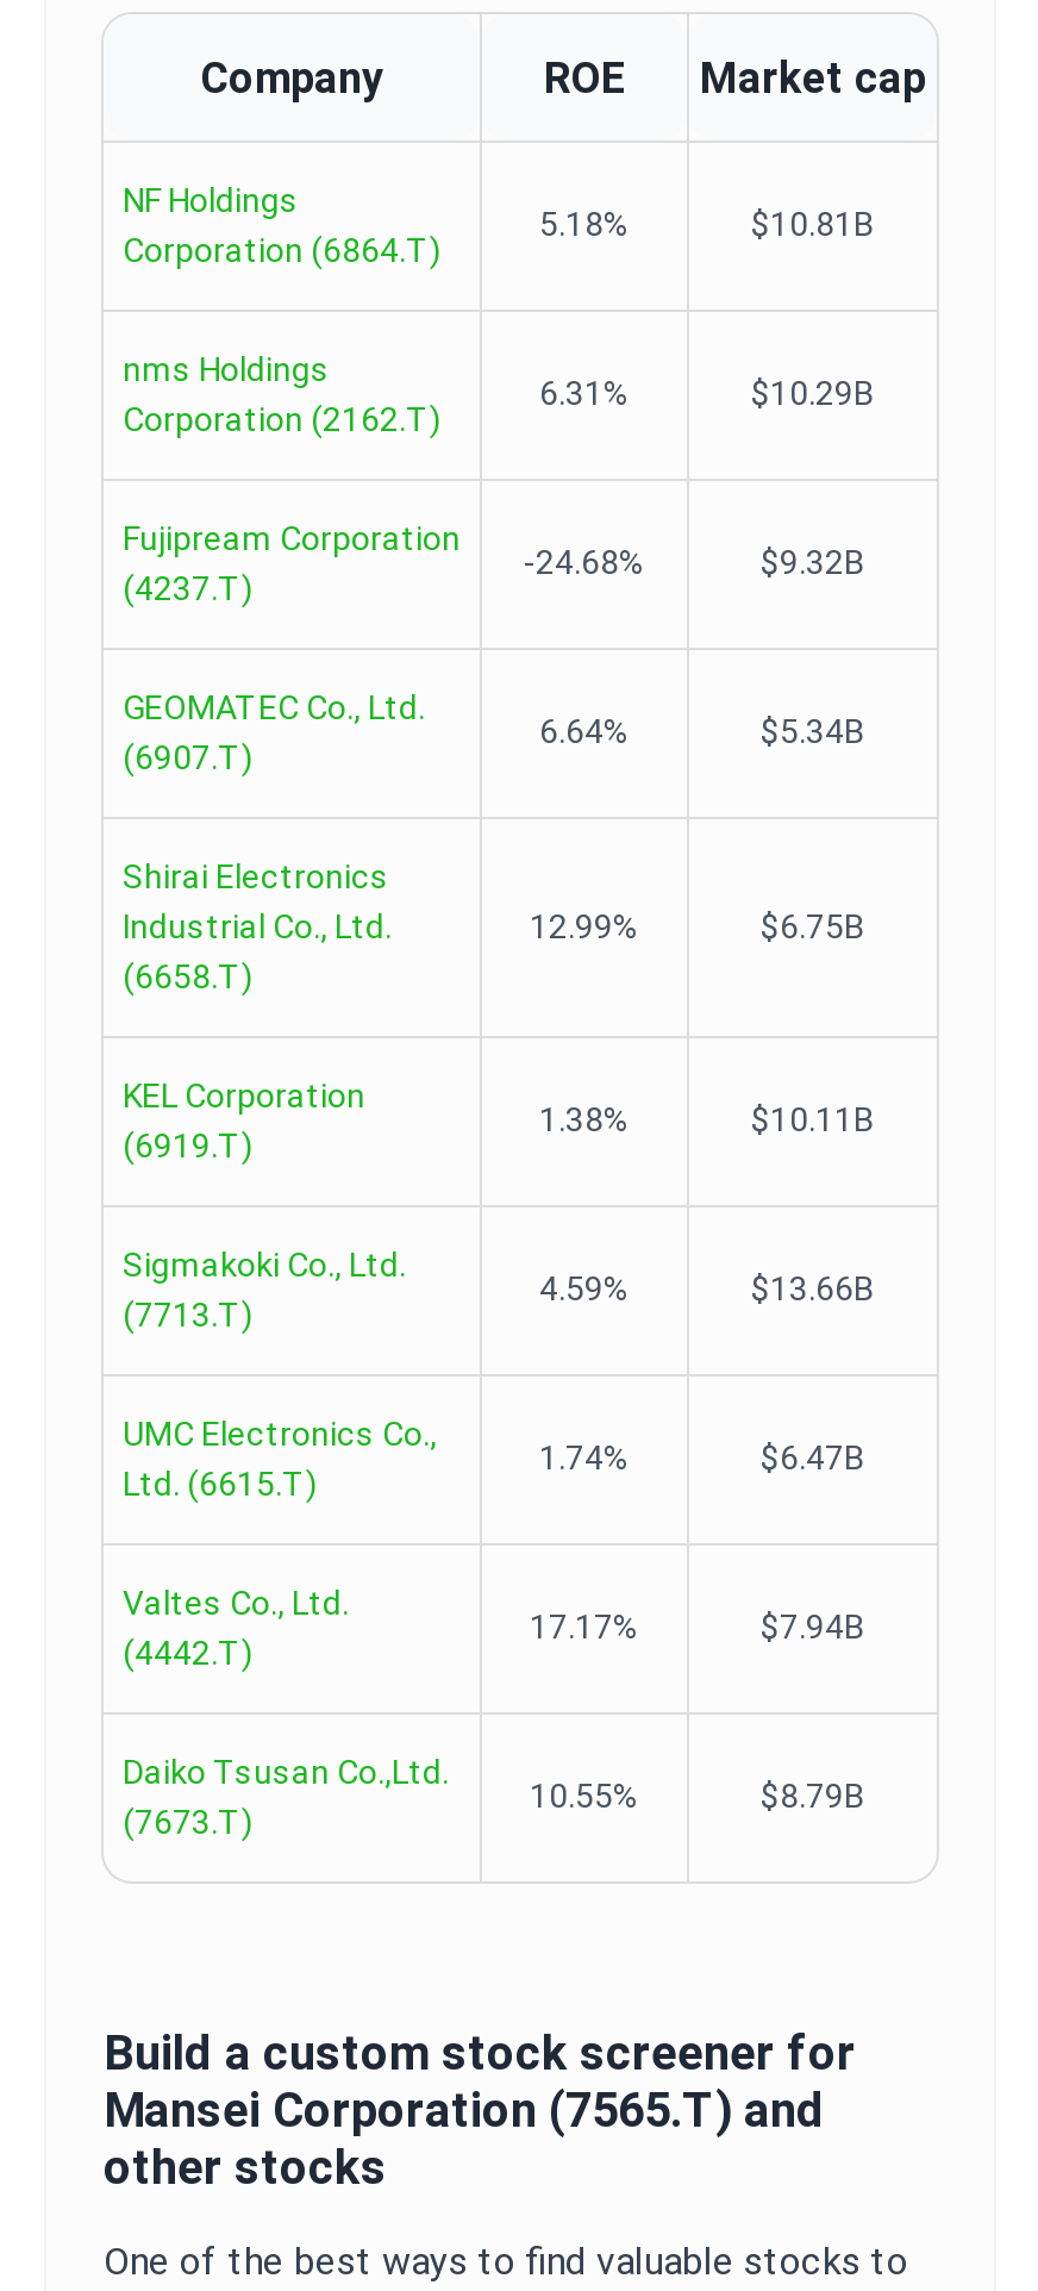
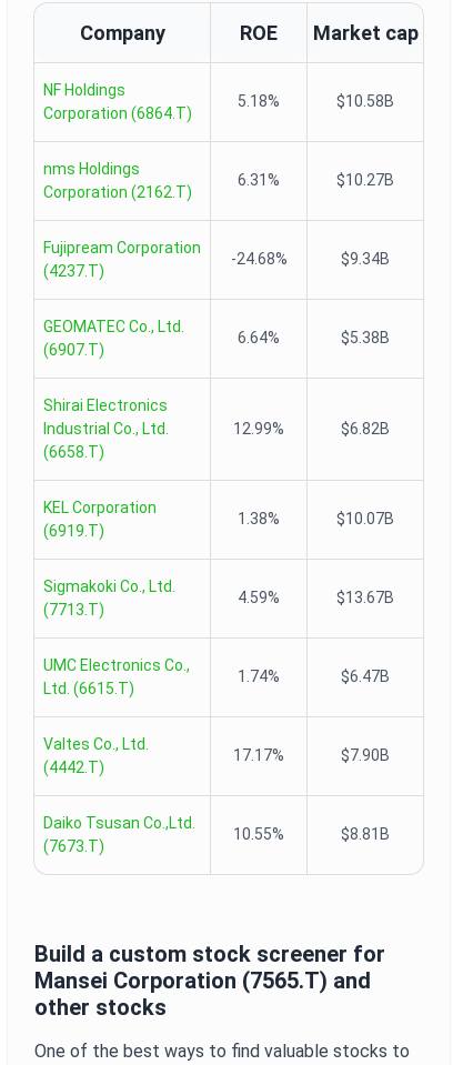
- $10.81B
+ $10.58B

- $10.29B
+ $10.27B

- $9.32B
+ $9.34B

- $5.34B
+ $5.38B

- $6.75B
+ $6.82B

- $10.11B
+ $10.07B

- $13.66B
+ $13.67B

- $7.94B
+ $7.90B

- $8.79B
+ $8.81B
